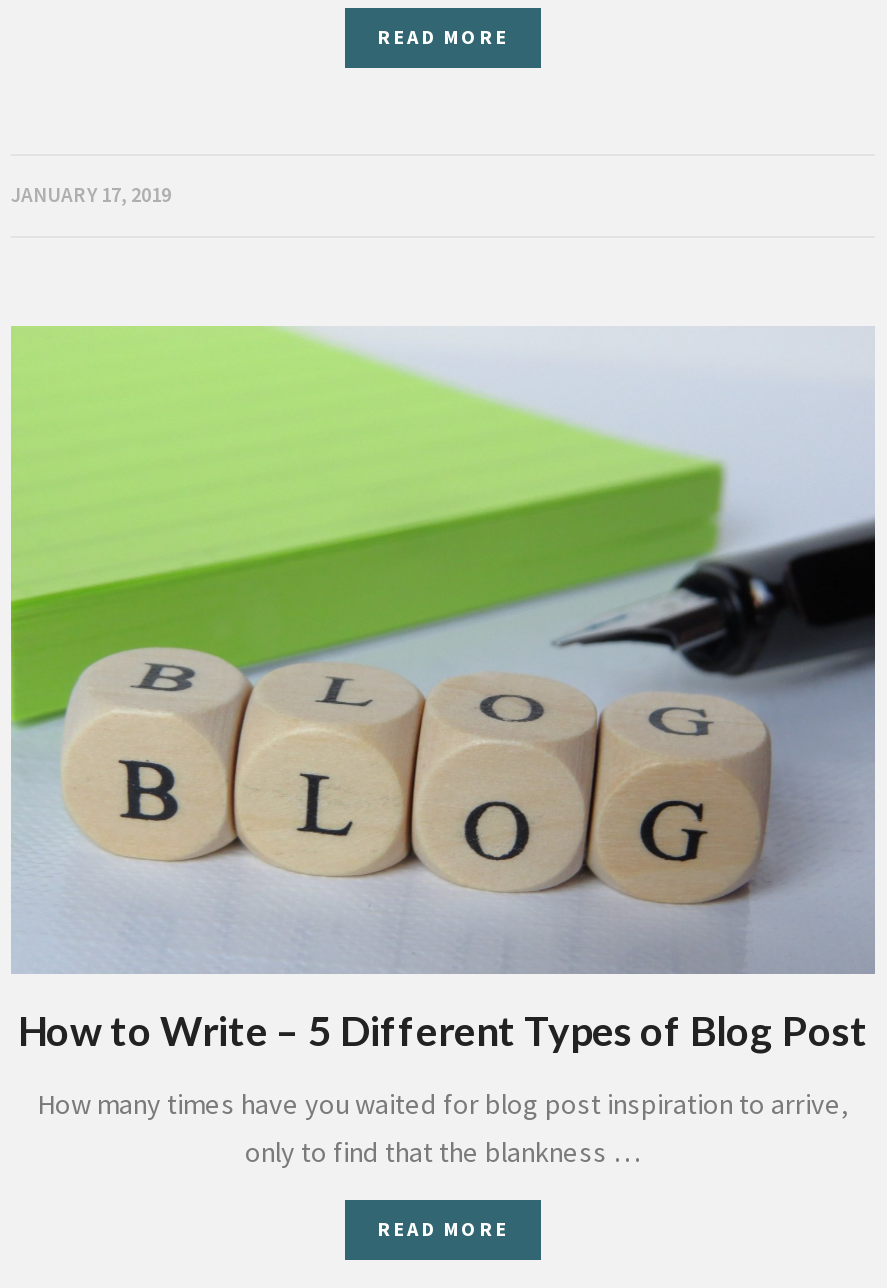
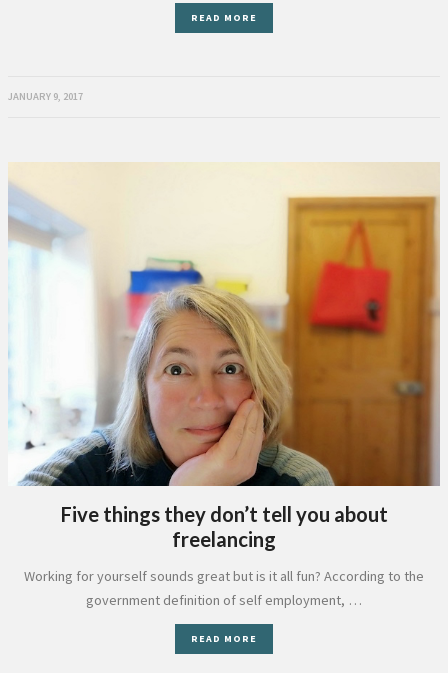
- JANUARY 17, 2019
+ JANUARY 9, 2017

- [image]
- How to Write – 5 Different Types of Blog Post
+ [image]
+ Five things they don’t tell you about
+ freelancing

- How many times have you waited for blog post inspiration to arrive,
- only to find that the blankness …
+ Working for yourself sounds great but is it all fun? According to the
+ government definition of self employment, …
